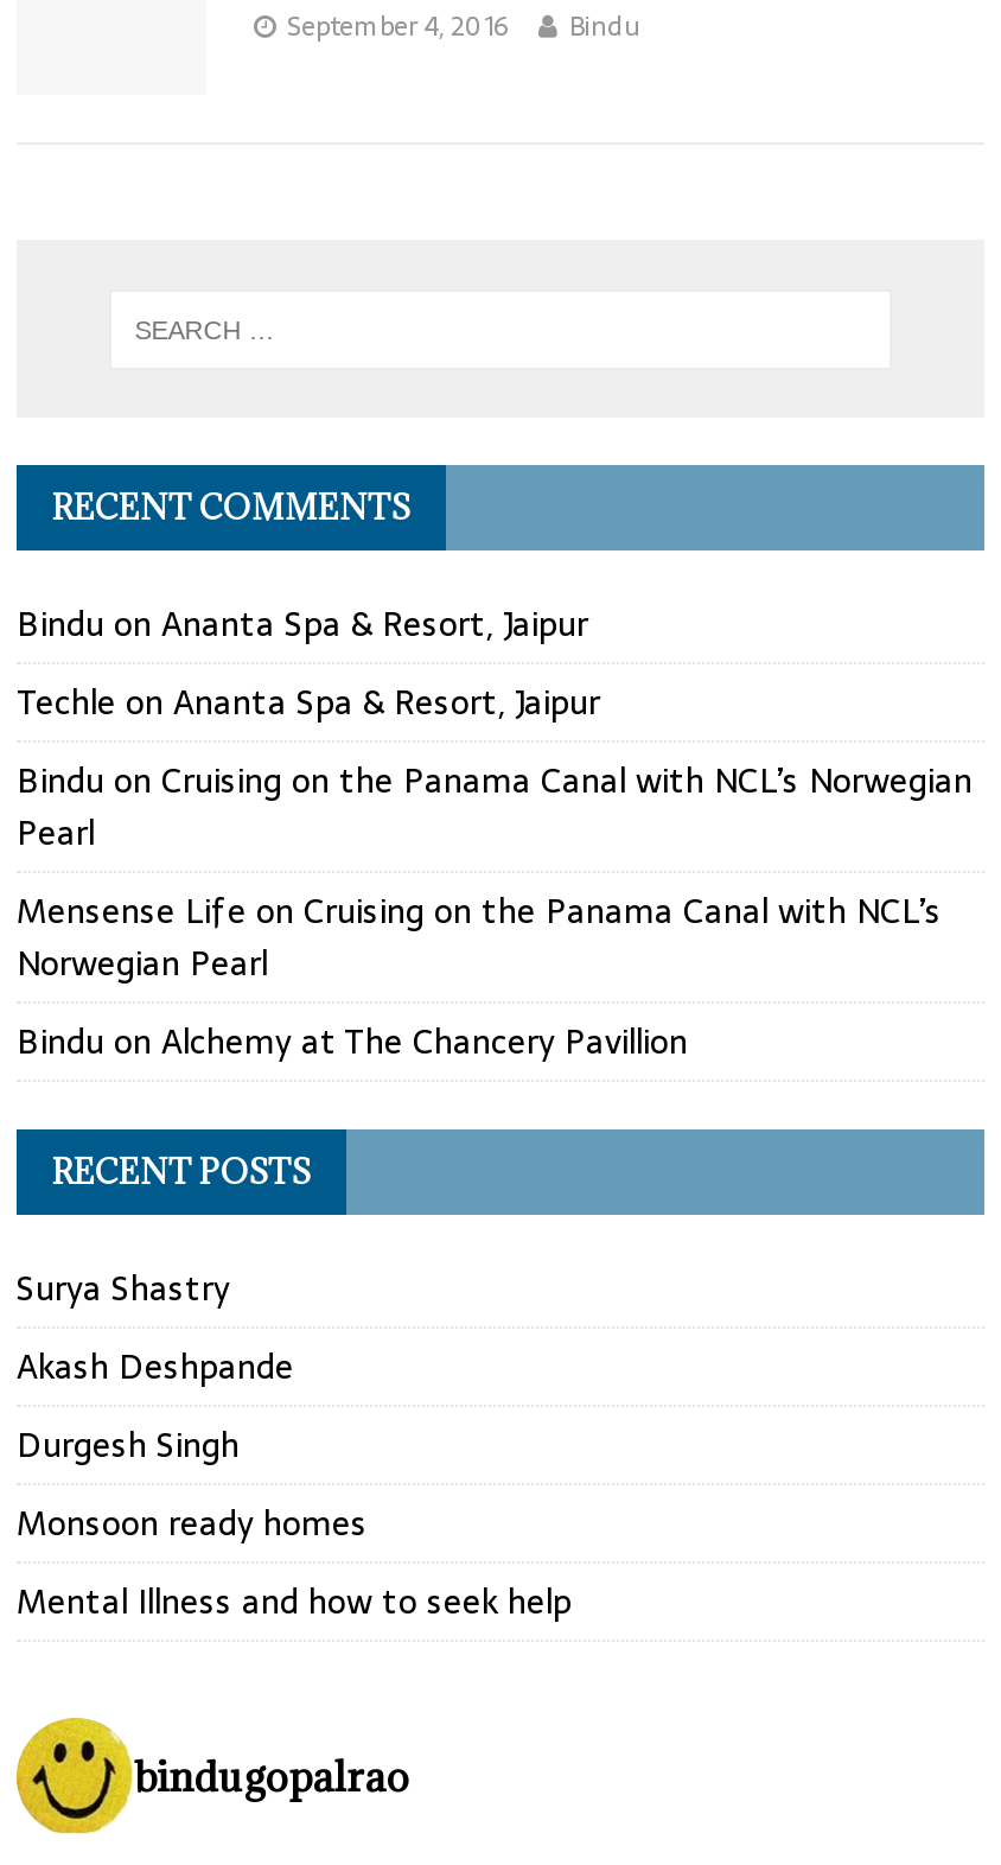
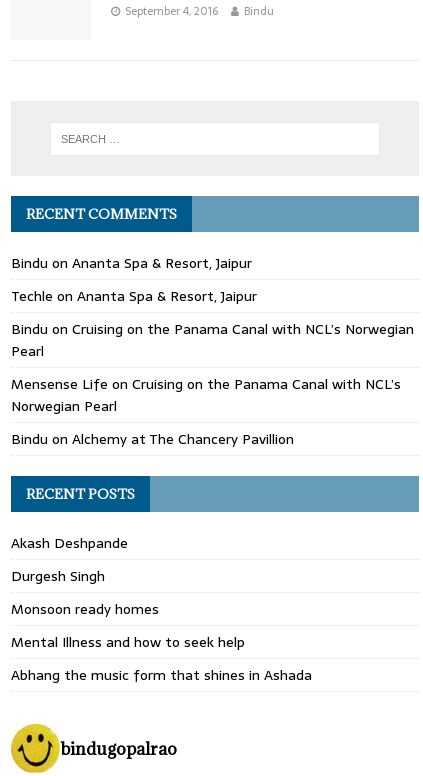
- Surya Shastry

moved up: Akash Deshpande | Durgesh Singh | Monsoon ready homes | Mental Illness and how to seek help

+ Abhang the music form that shines in Ashada
